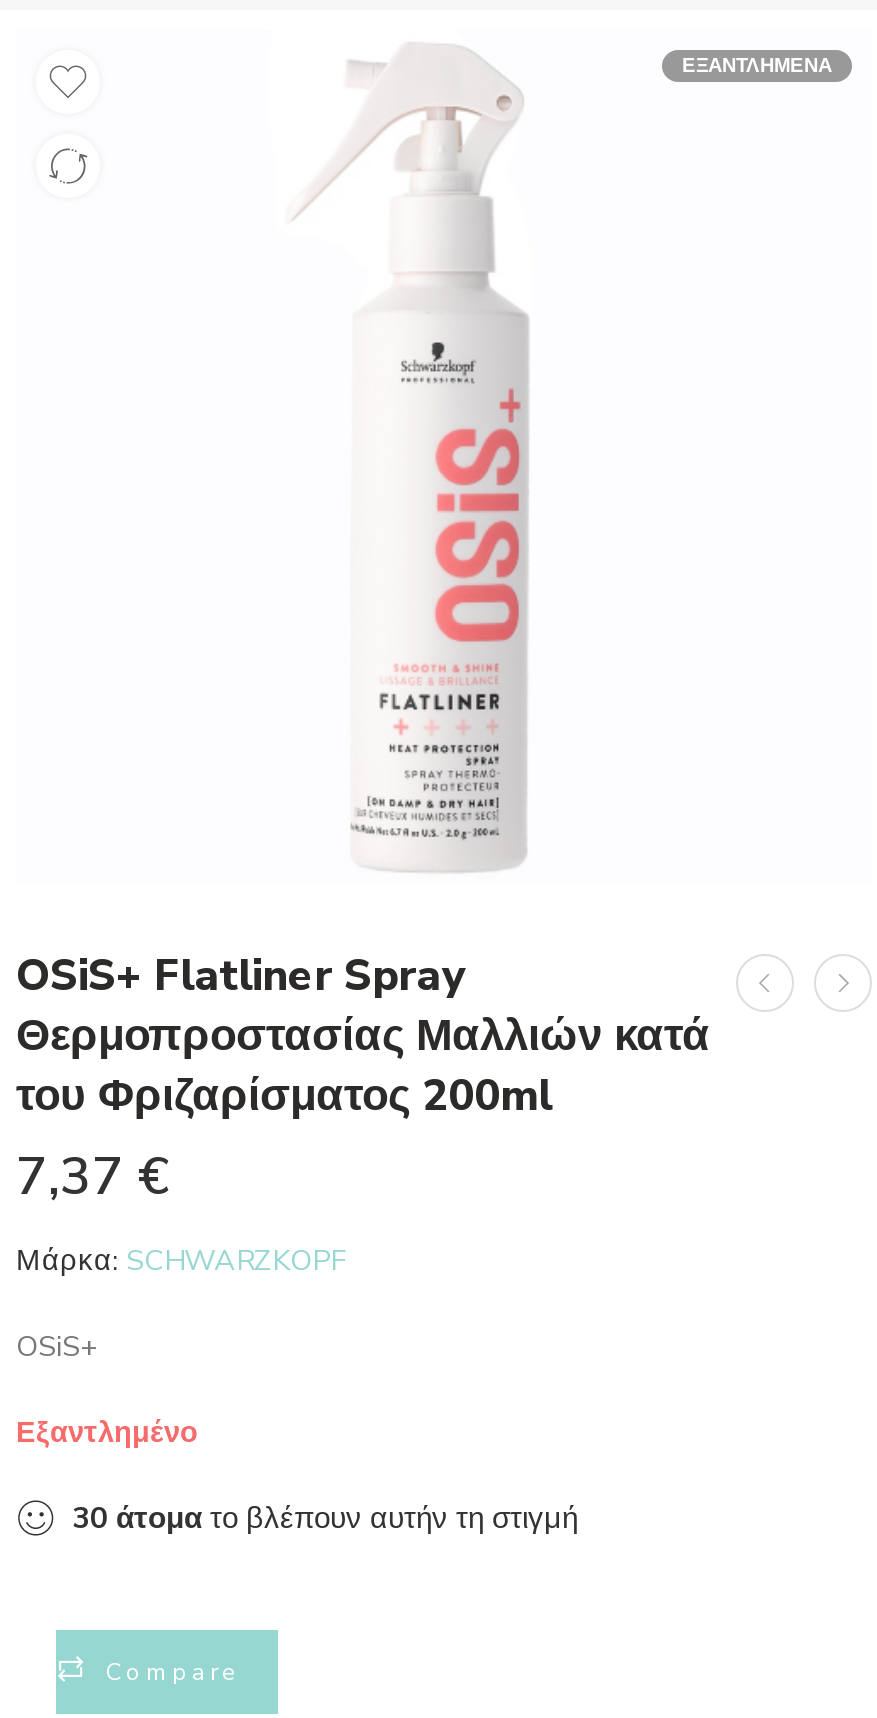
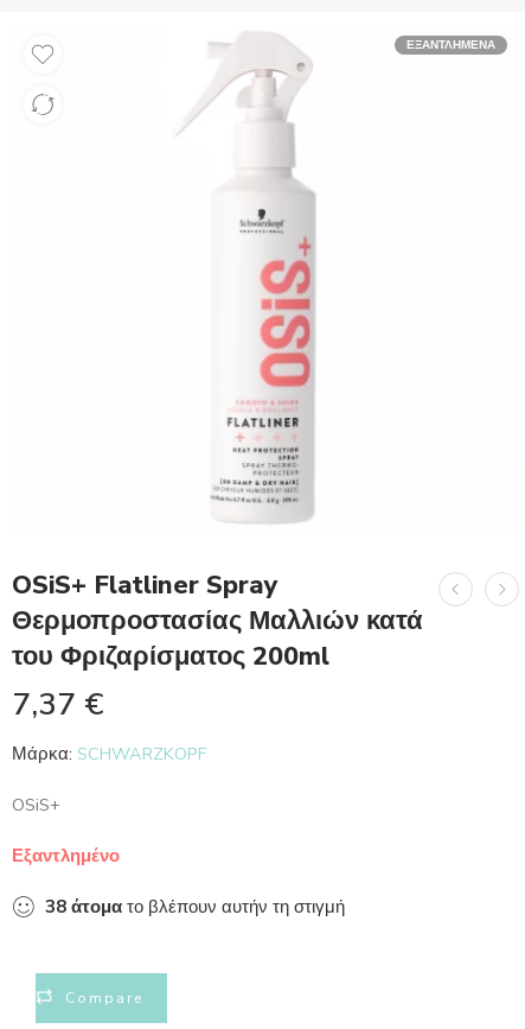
- 30 άτομα το βλέπουν αυτήν τη στιγμή
+ 38 άτομα το βλέπουν αυτήν τη στιγμή
